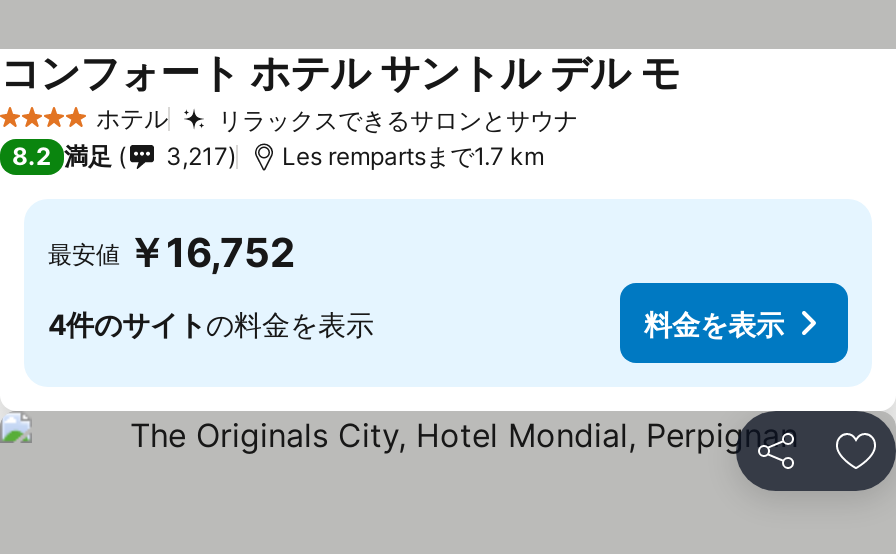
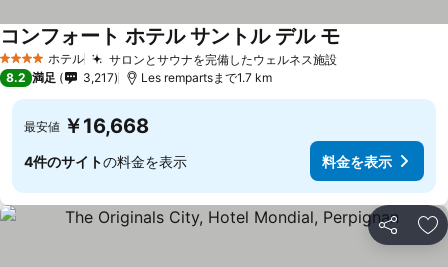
- リラックスできるサロンとサウナ
+ サロンとサウナを完備したウェルネス施設

- 最安値 ￥16,752
+ 最安値 ￥16,668
